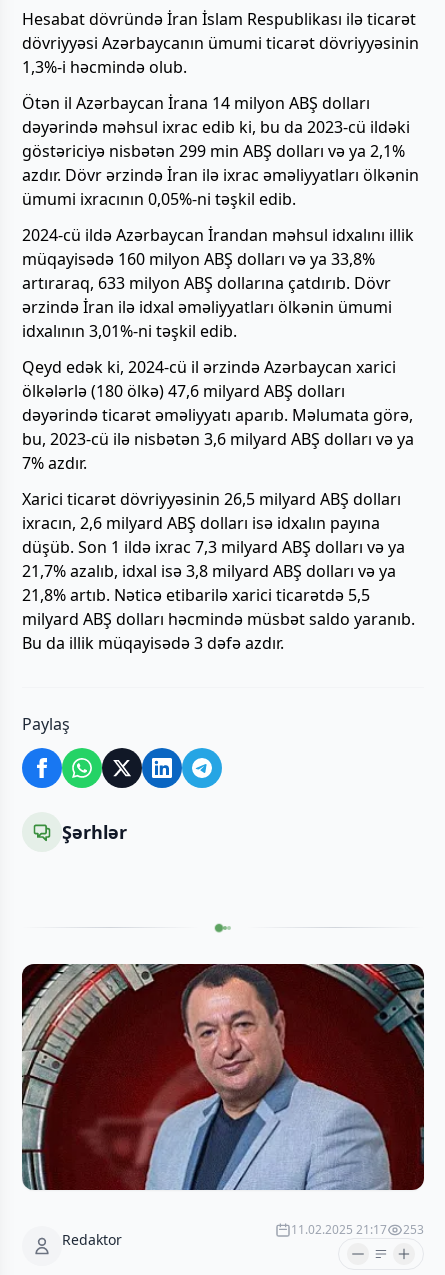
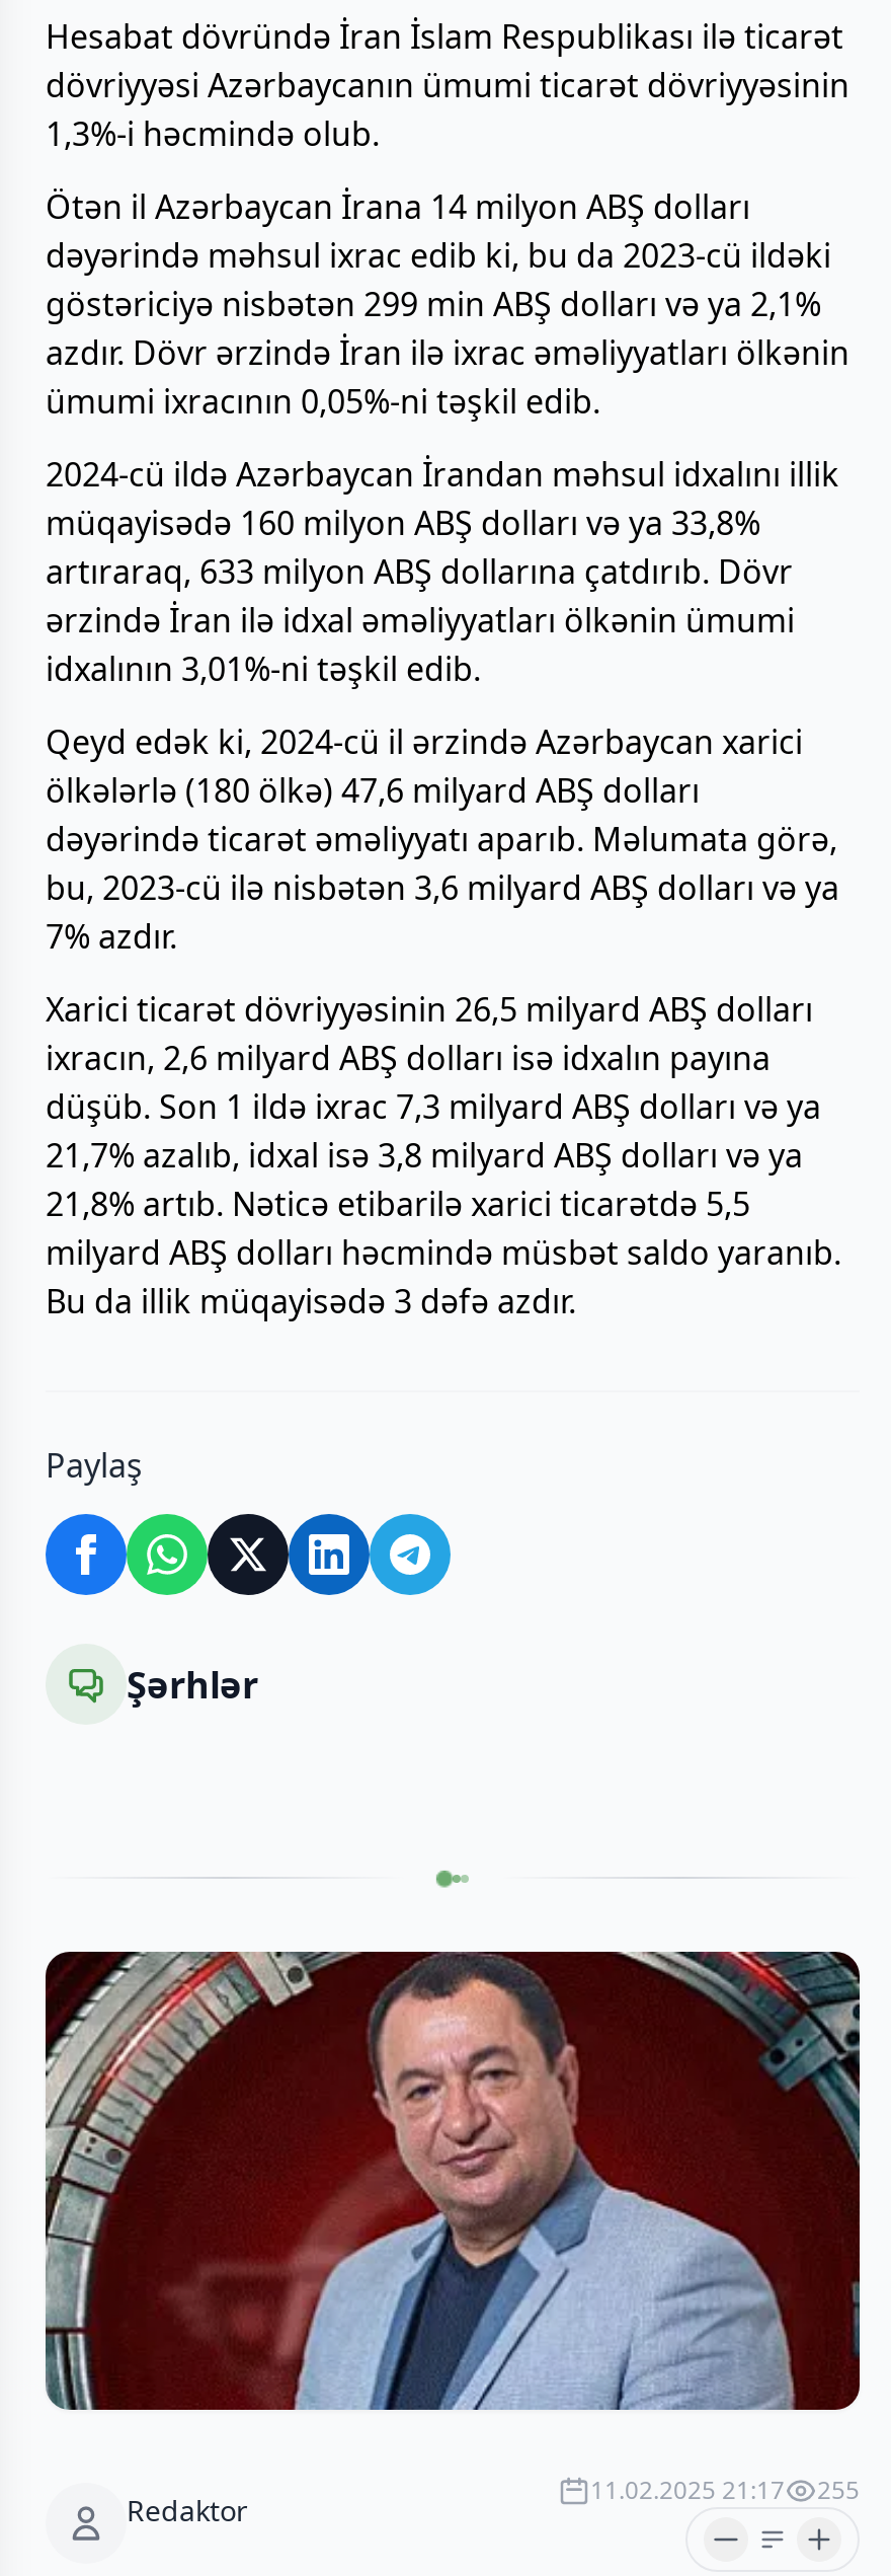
- 11.02.2025 21:17 253
+ 11.02.2025 21:17 255
